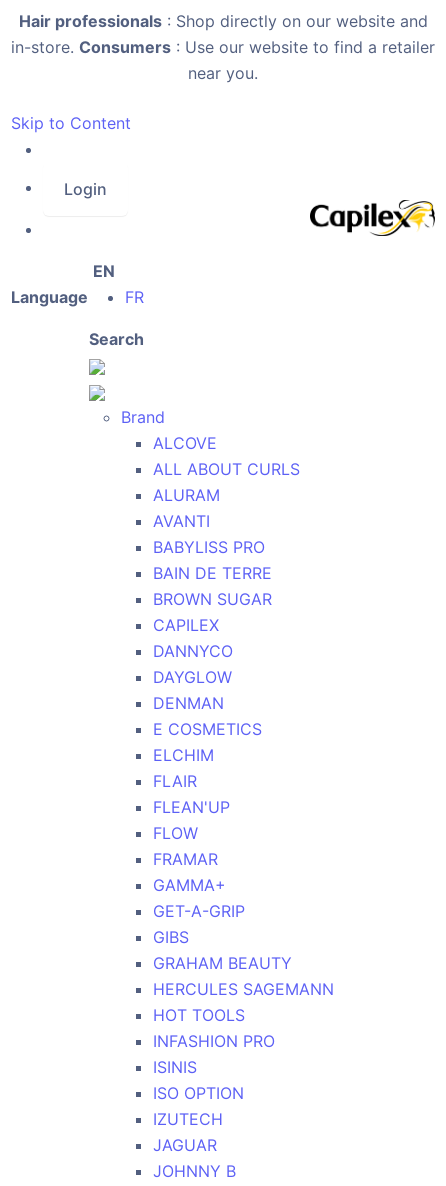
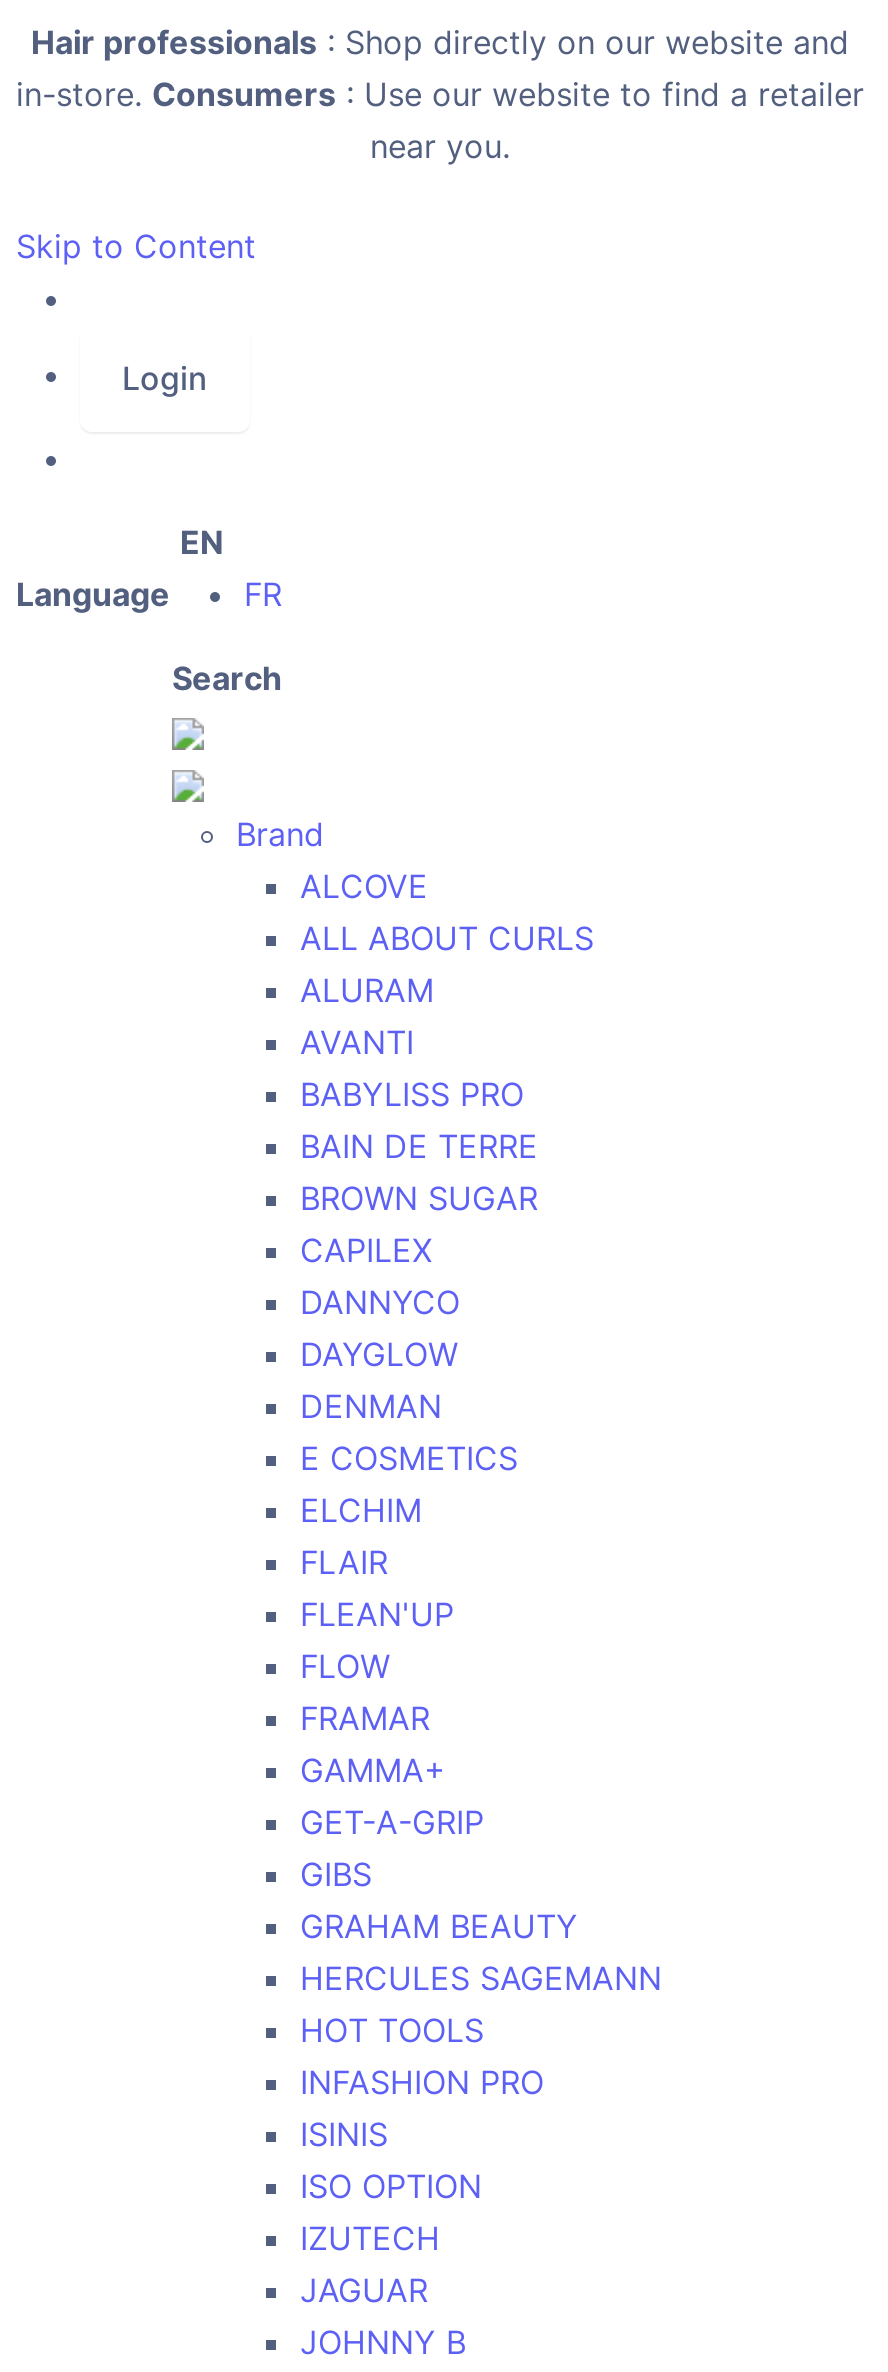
- [image]
